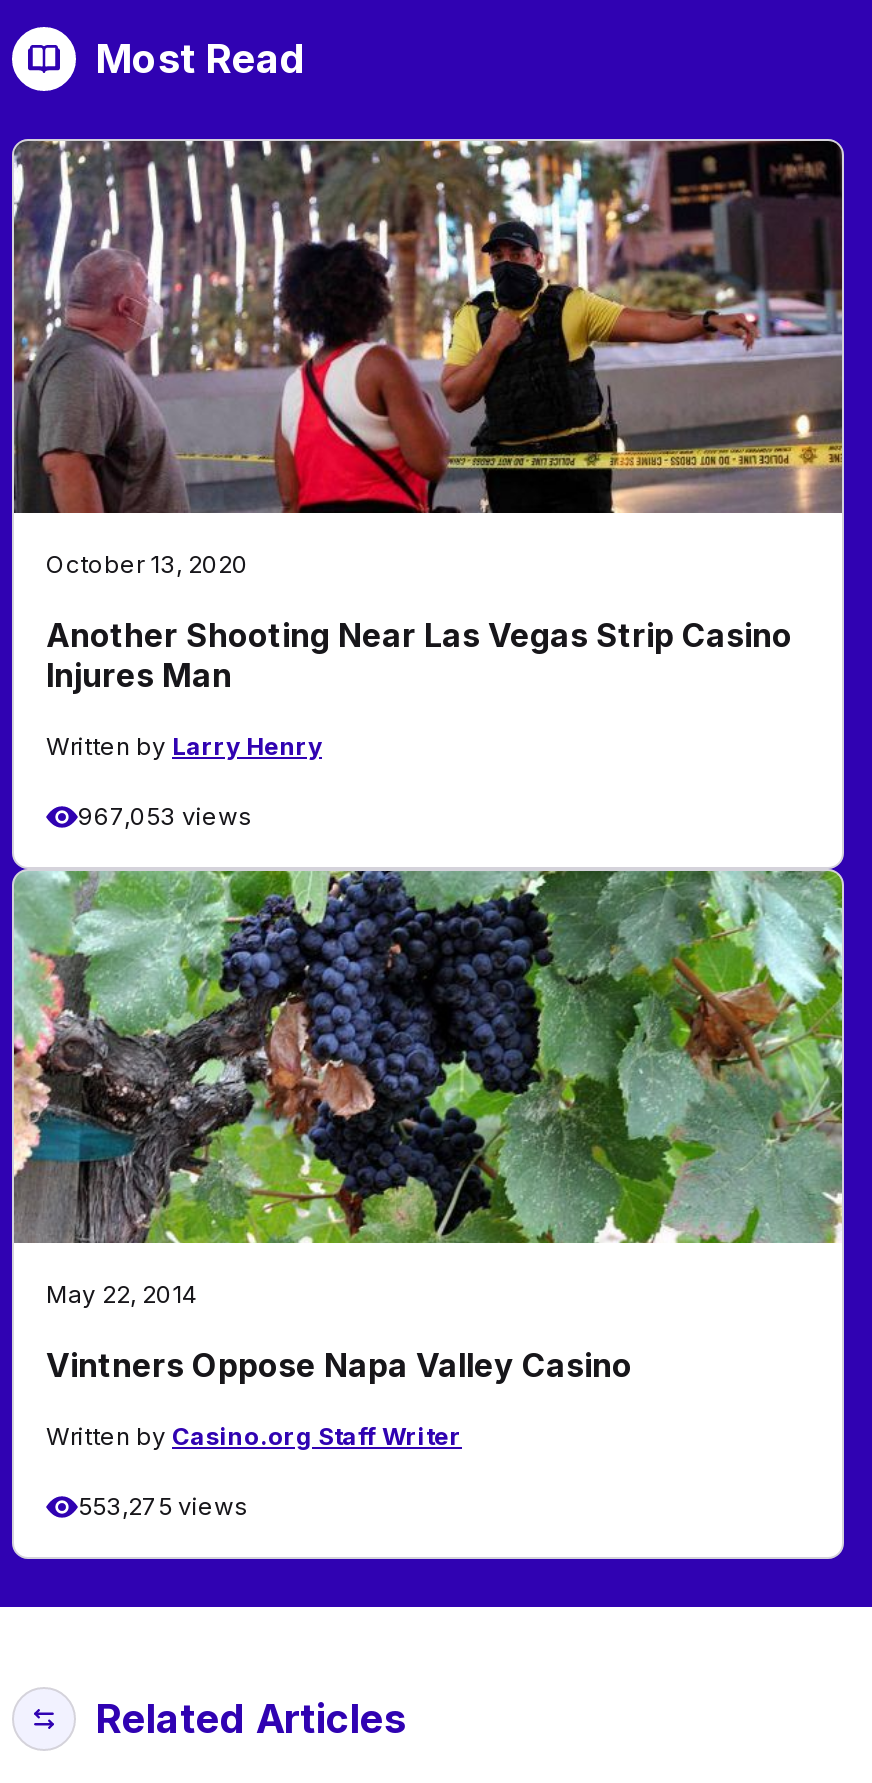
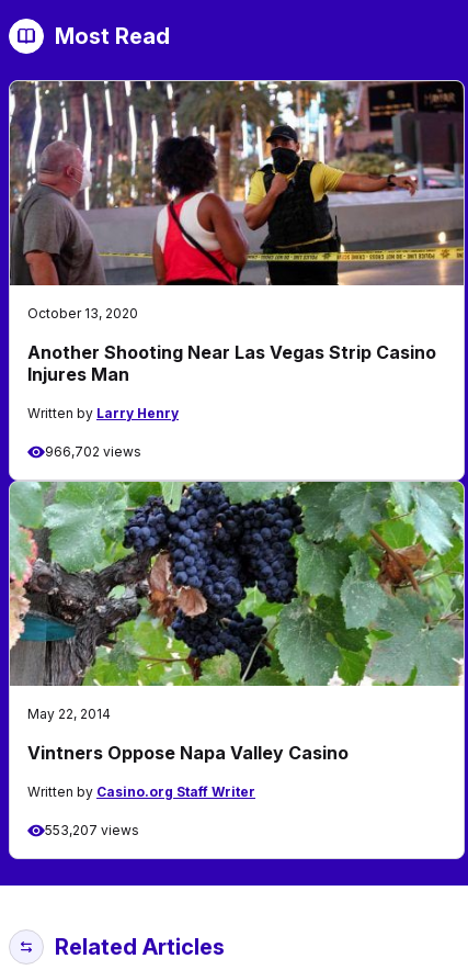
- 967,053 views
+ 966,702 views

- 553,275 views
+ 553,207 views
